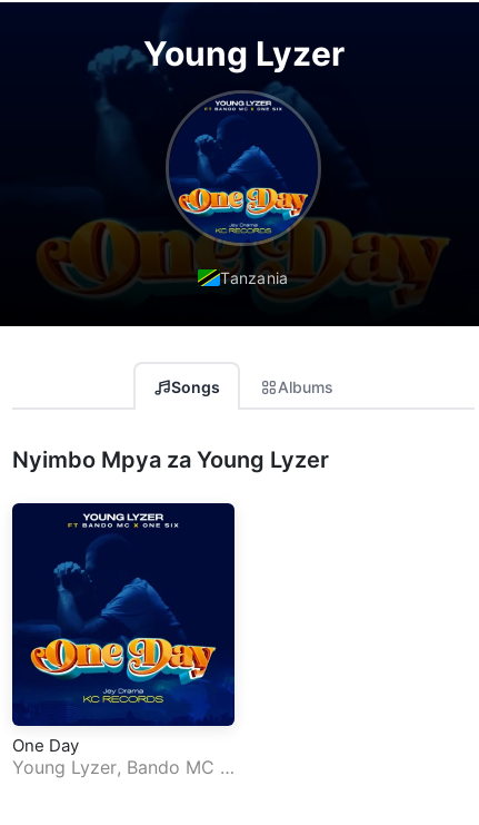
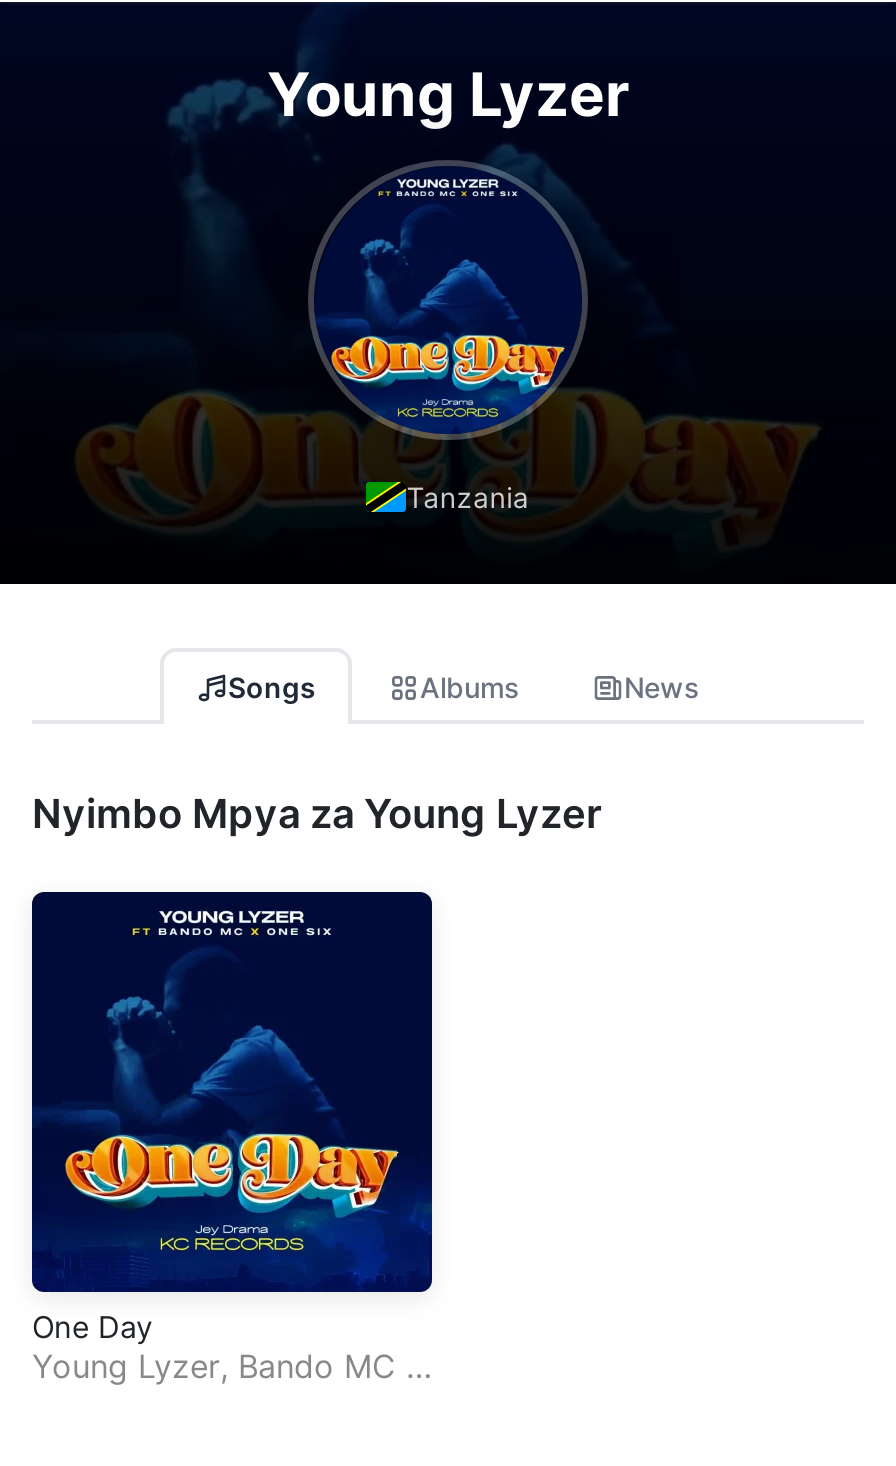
+ News
